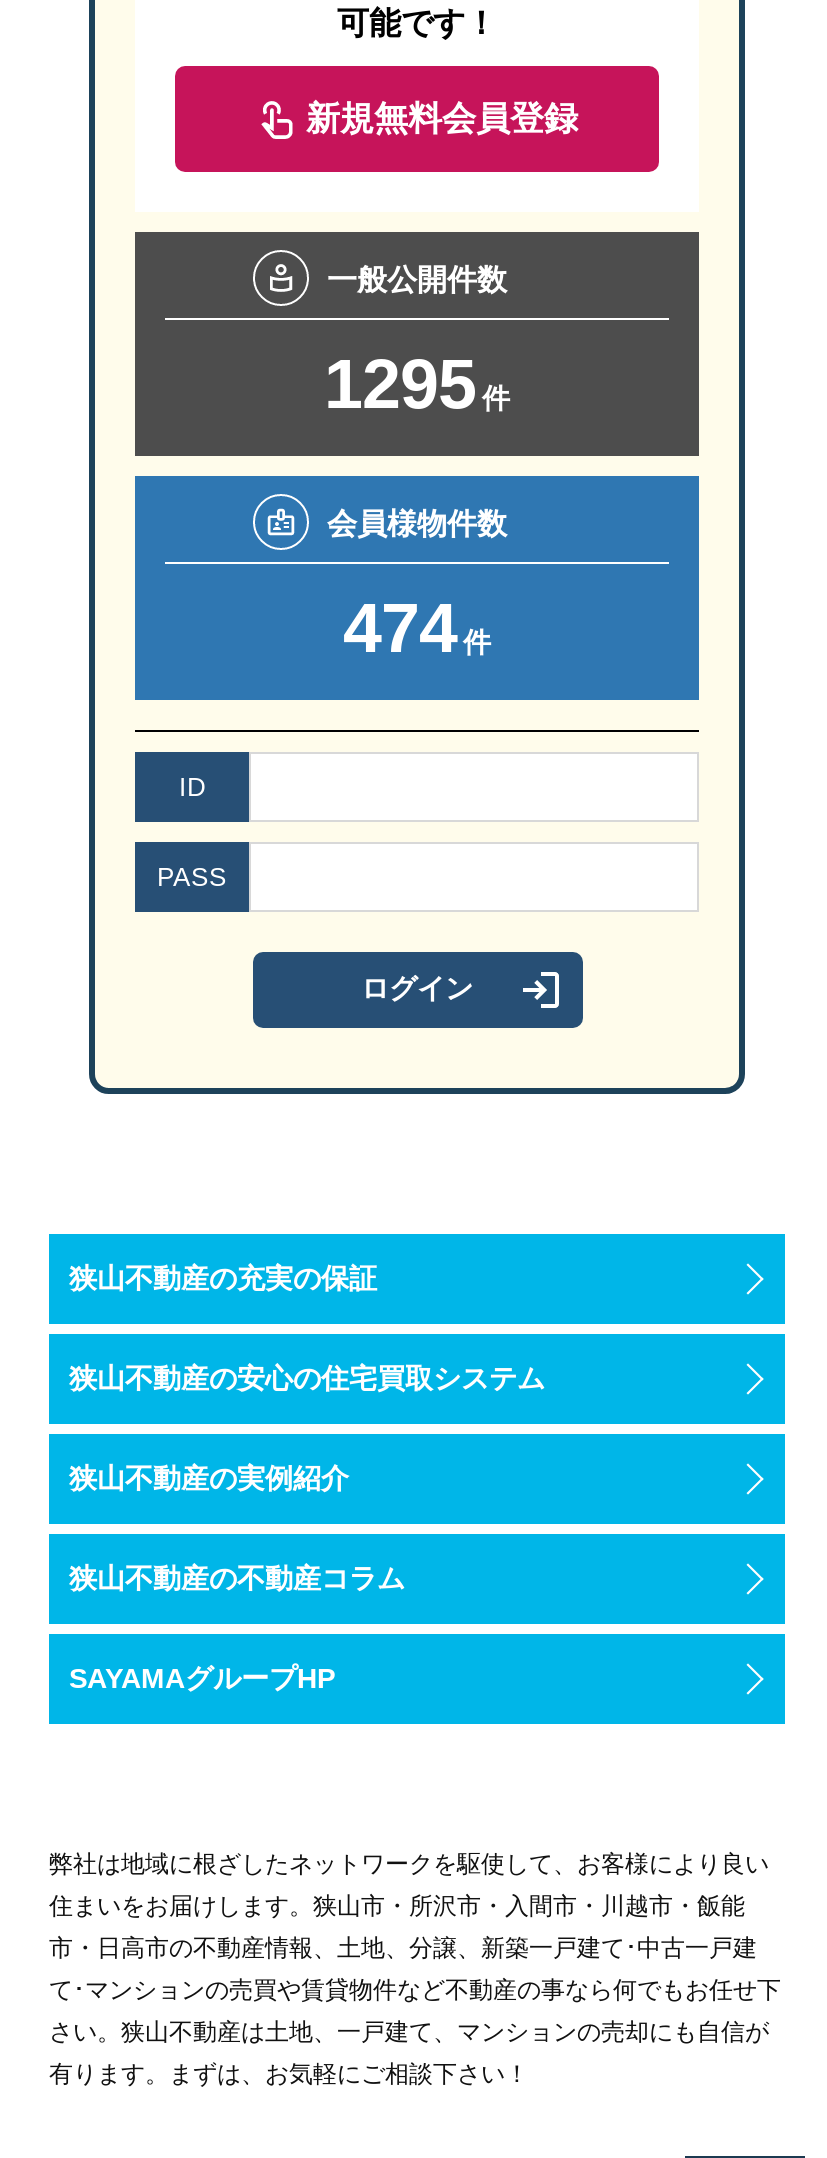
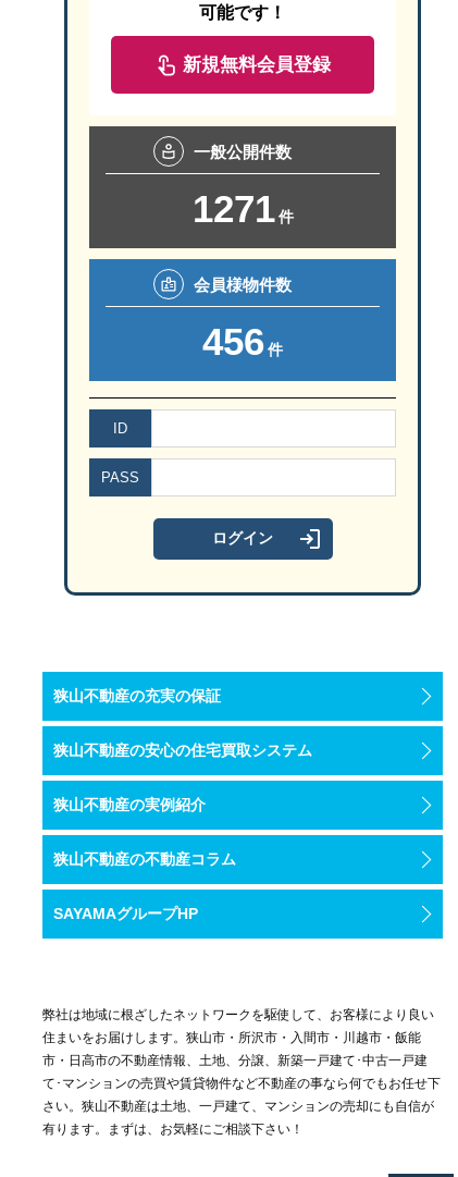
- 1295 件
+ 1271 件

- 474 件
+ 456 件
